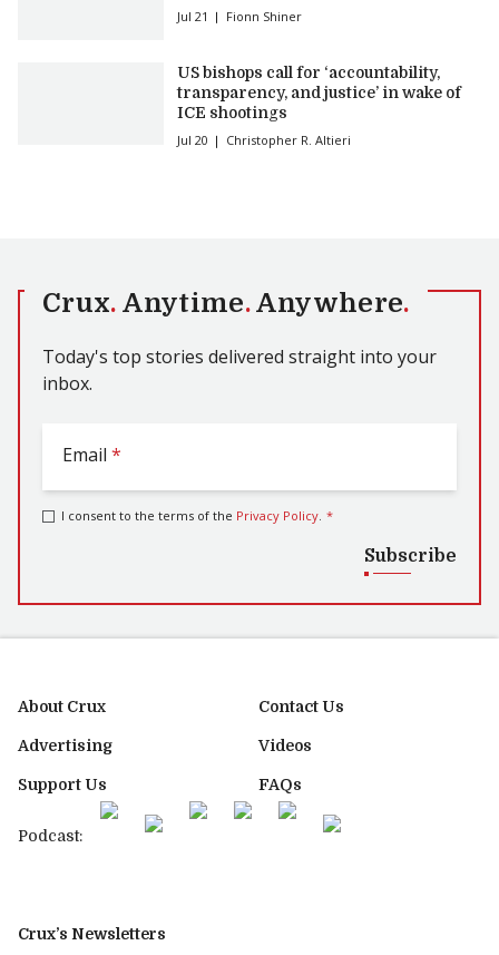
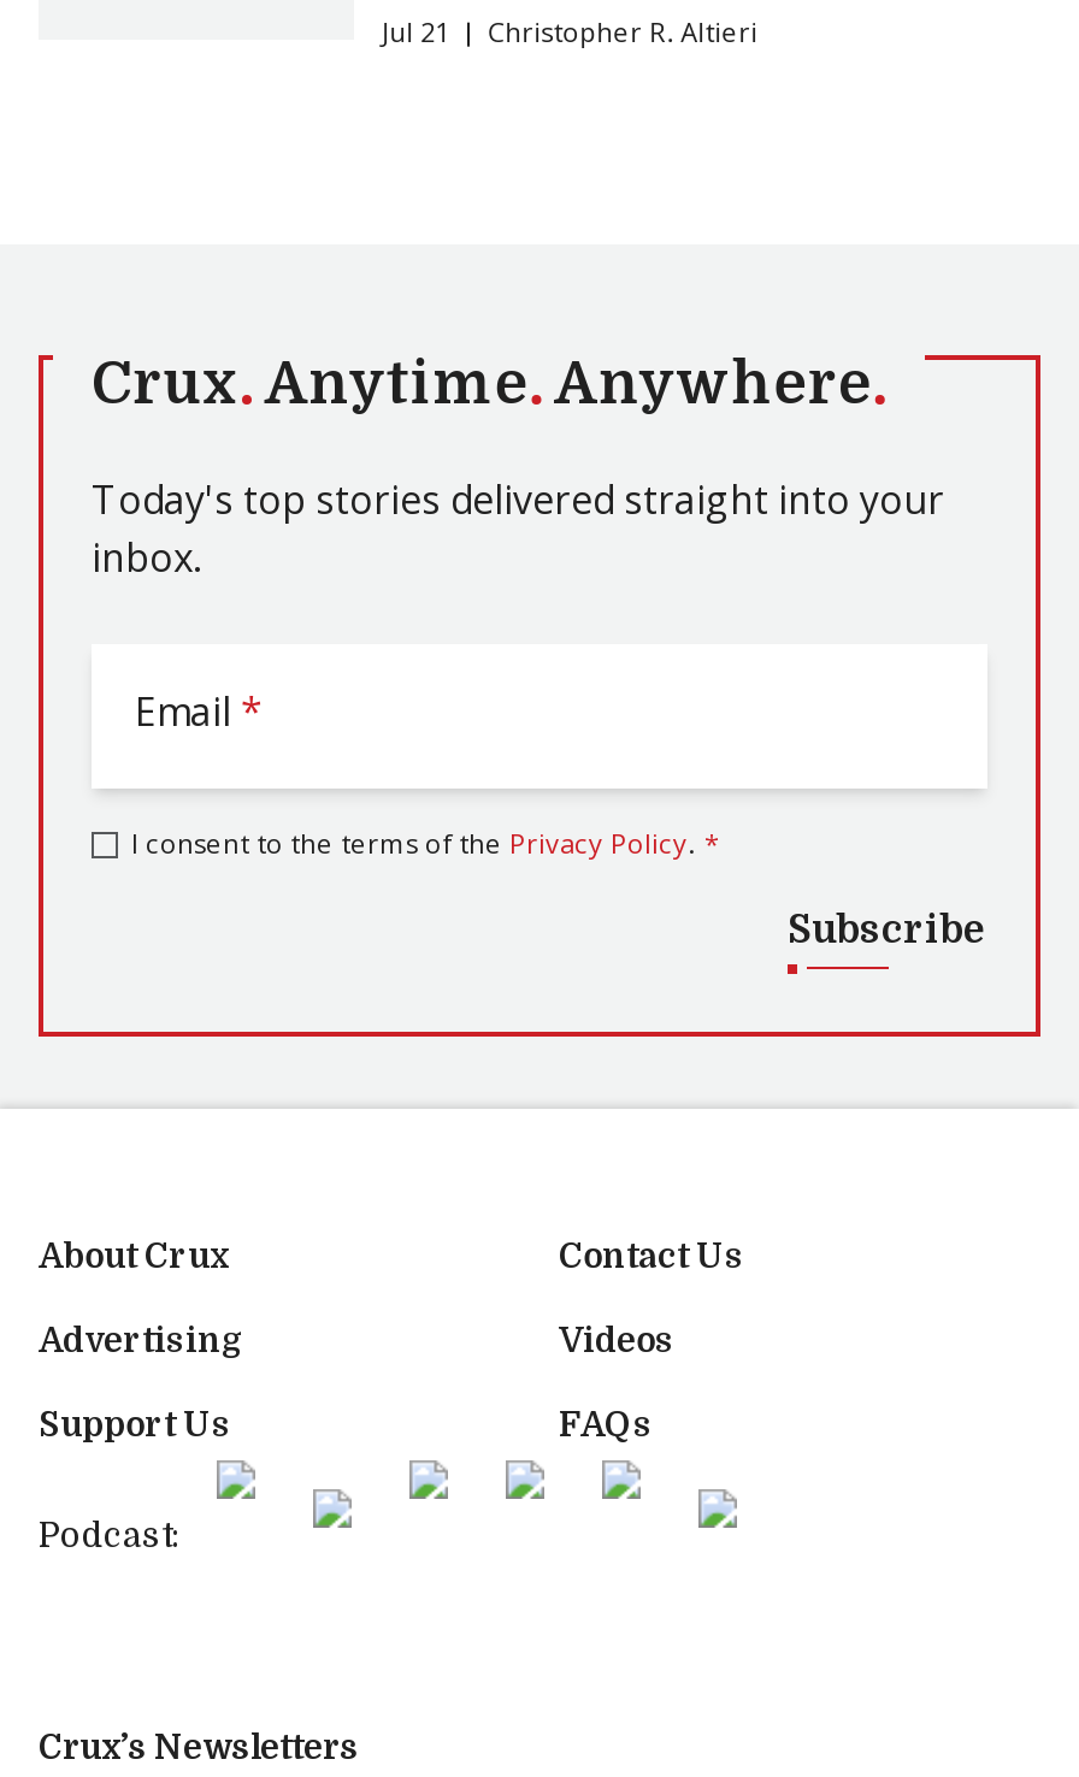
- Fionn Shiner
- US bishops call for ‘accountability,
- transparency, and justice’ in wake of
- ICE shootings
- Jul 20
